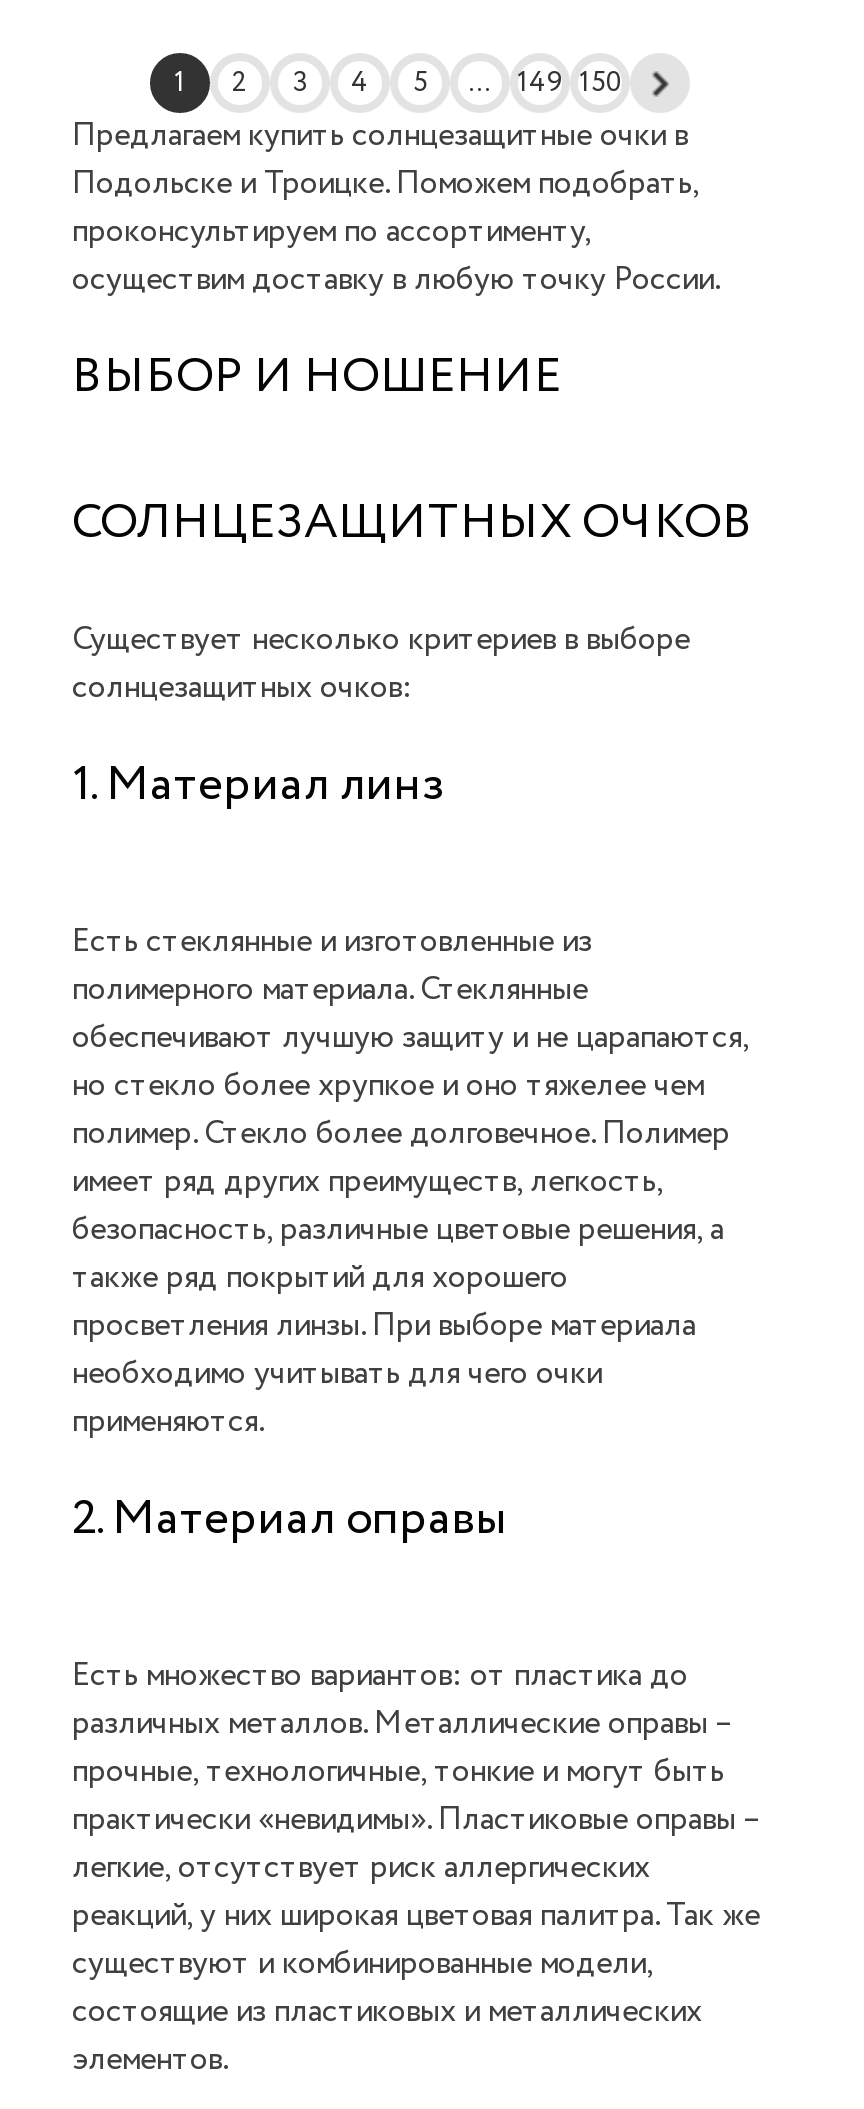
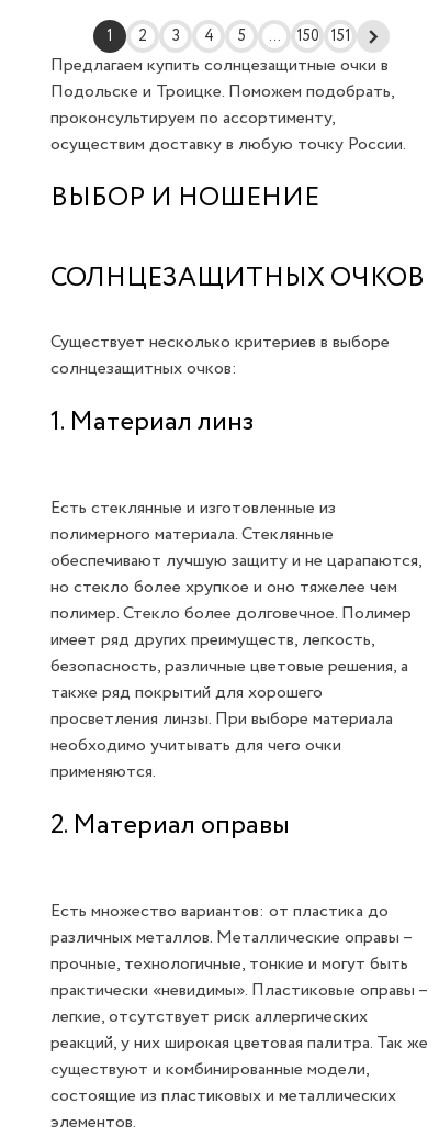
- 149 150
+ 150 151
